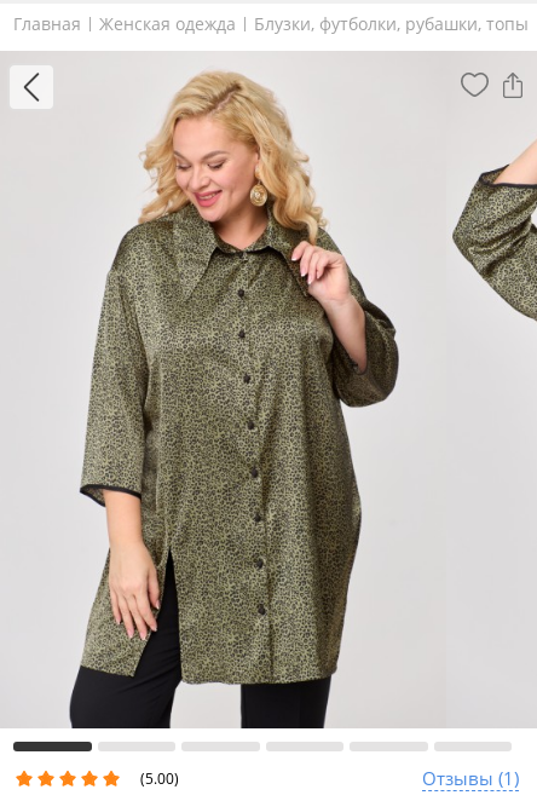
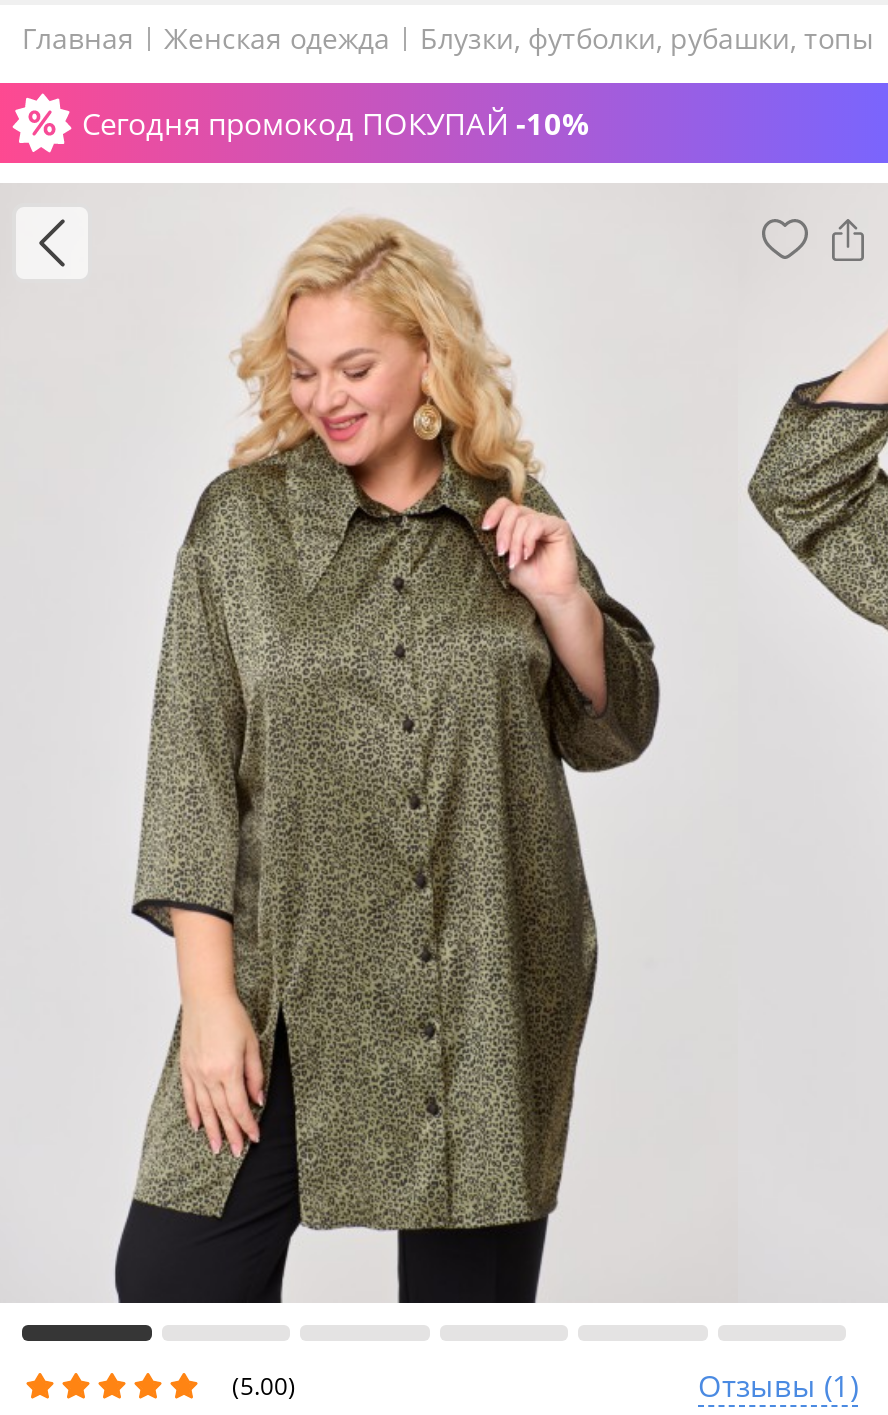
+ Сегодня промокод ПОКУПАЙ -10%
